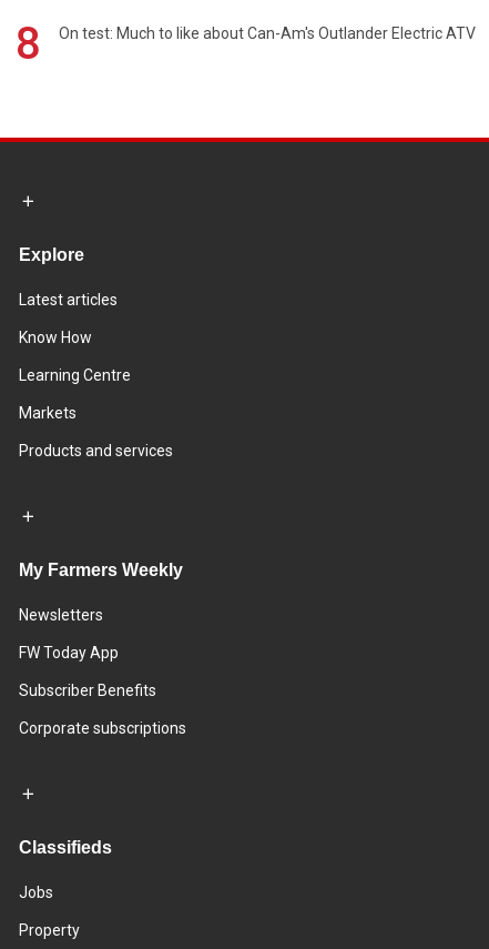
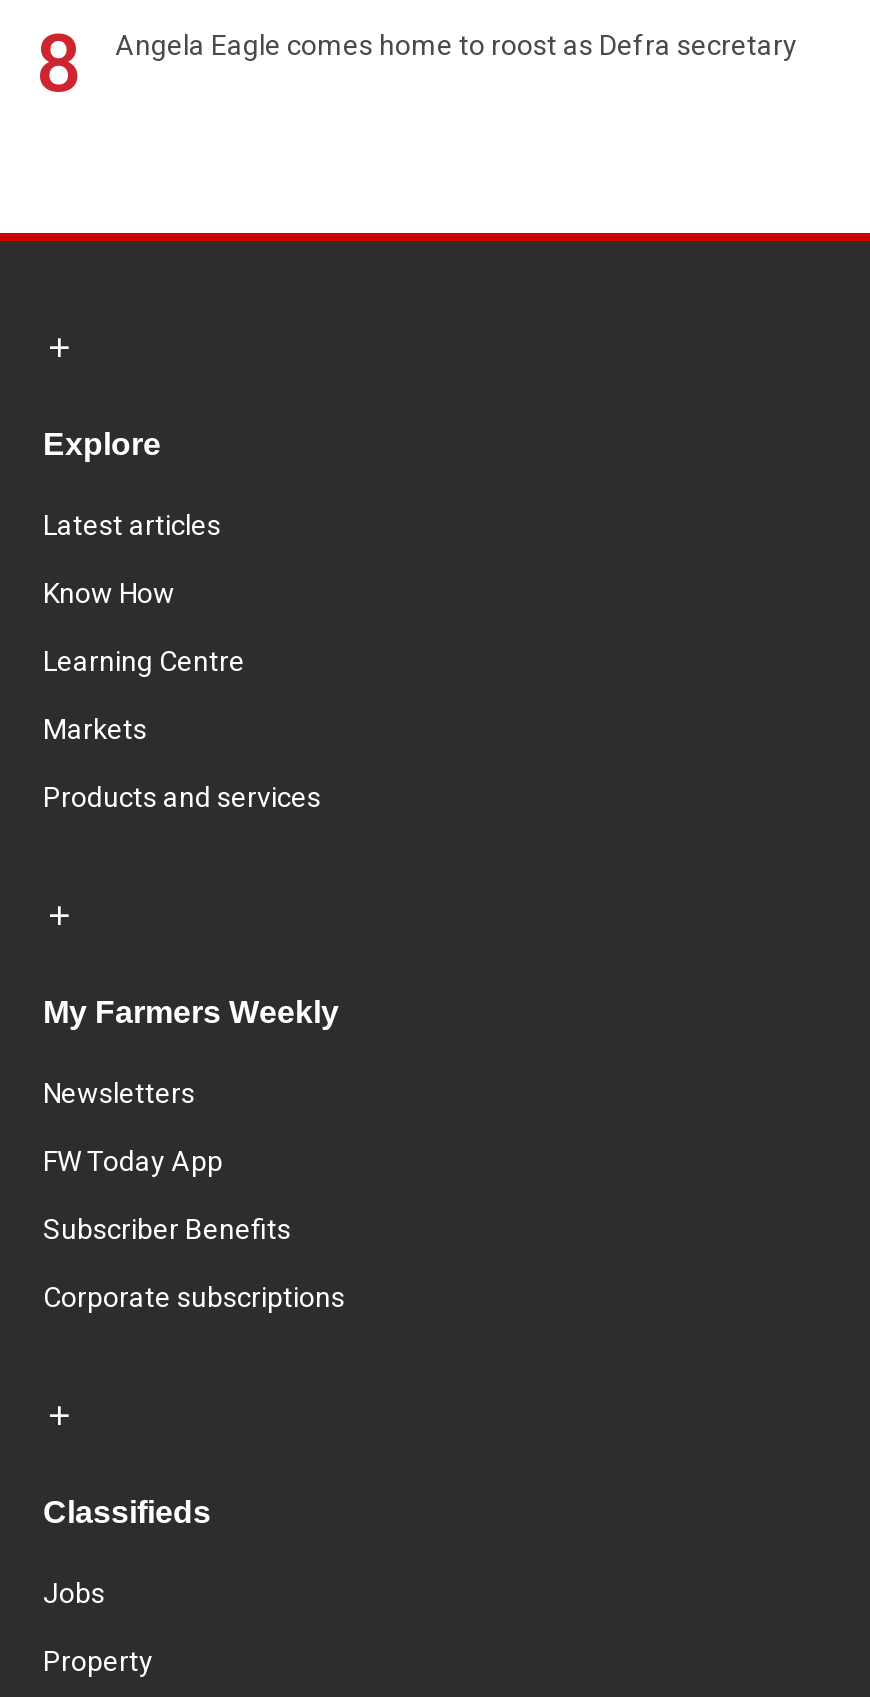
- On test: Much to like about Can-Am's Outlander Electric ATV
+ Angela Eagle comes home to roost as Defra secretary
